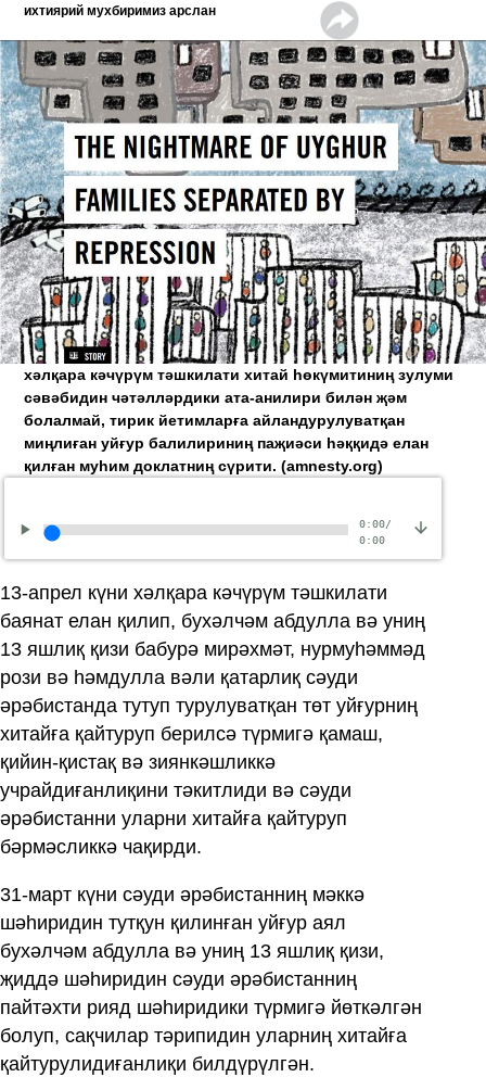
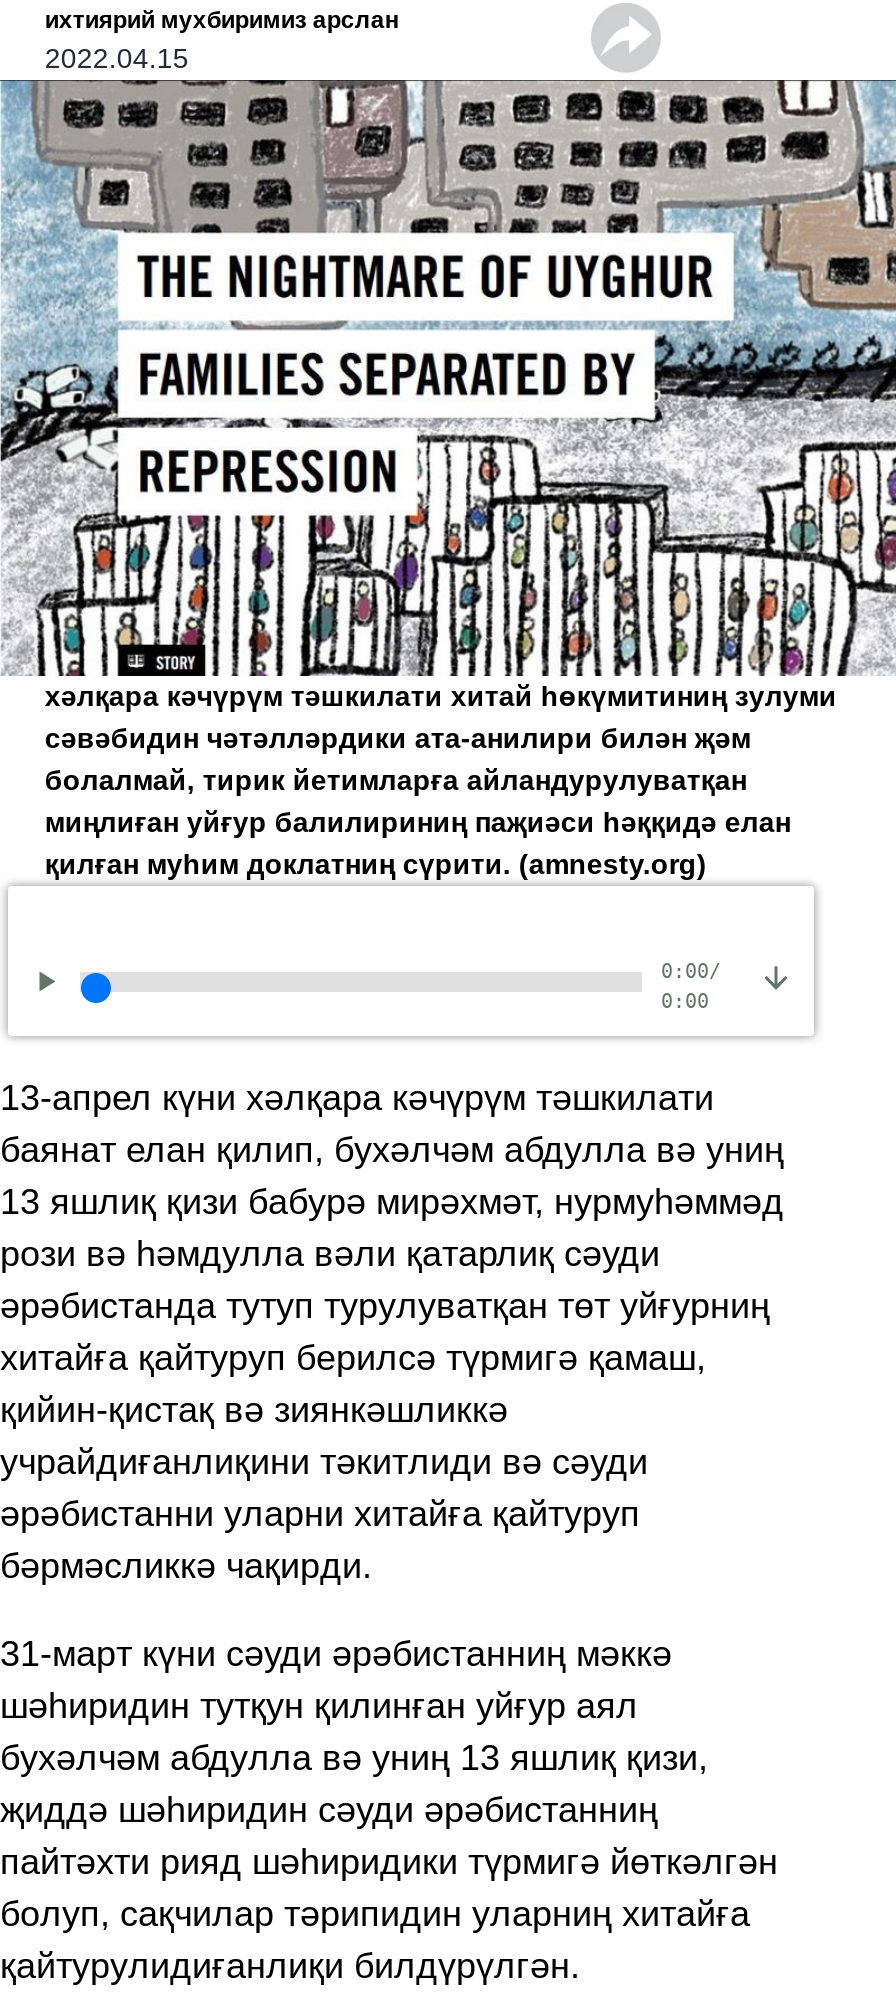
+ 2022.04.15
